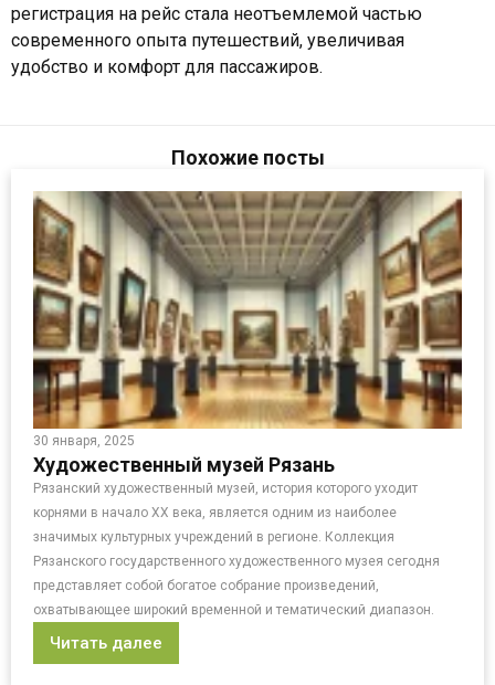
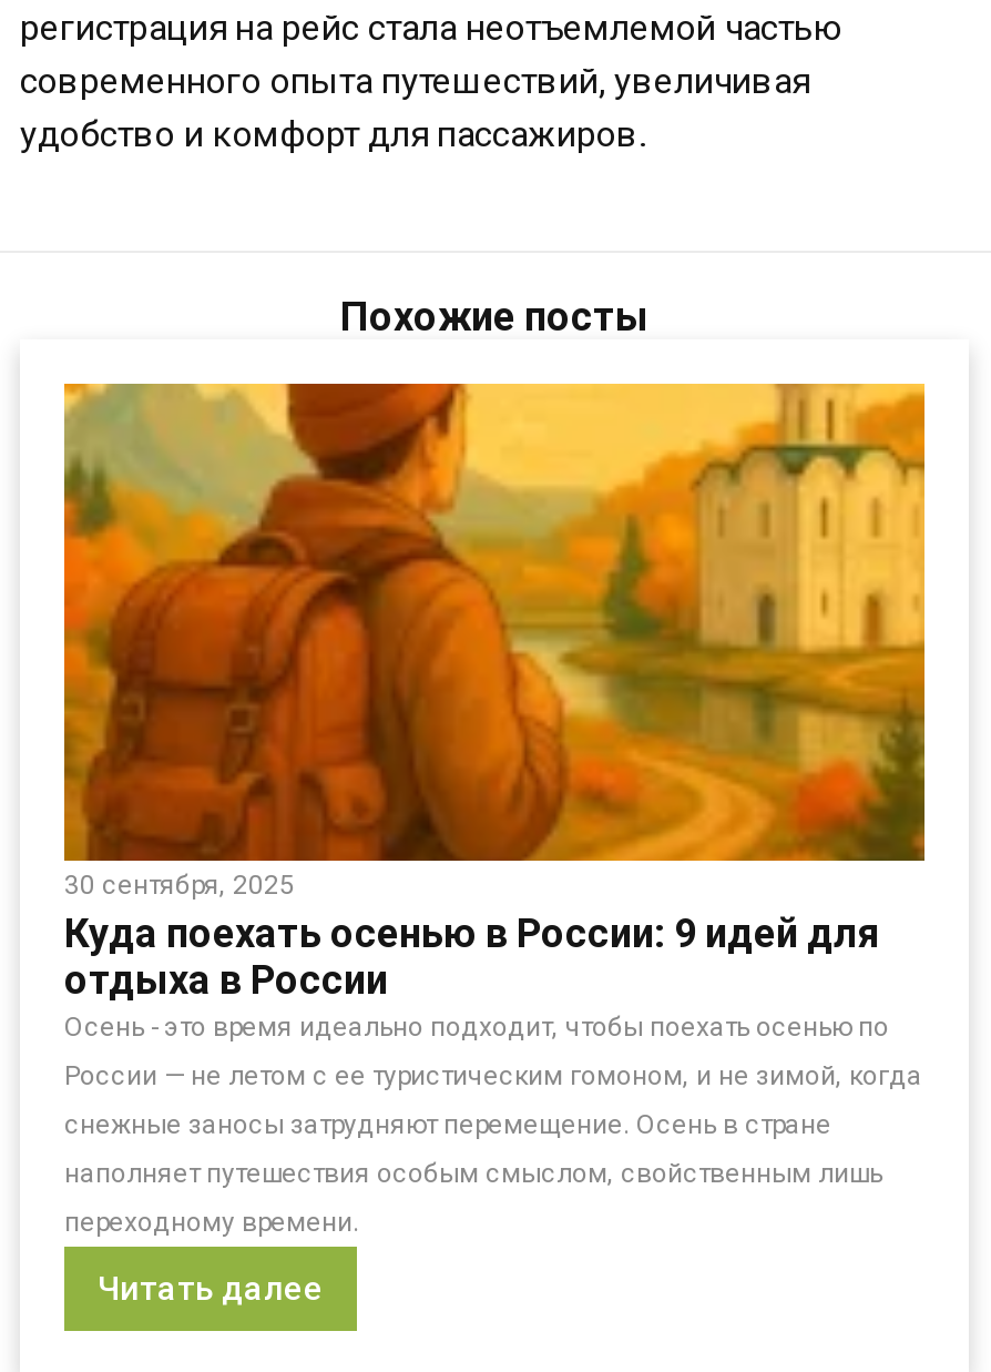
- [image]
- 30 января, 2025
- Художественный музей Рязань
- Рязанский художественный музей, история которого уходит
- корнями в начало XX века, является одним из наиболее
- значимых культурных учреждений в регионе. Коллекция
- Рязанского государственного художественного музея сегодня
- представляет собой богатое собрание произведений,
- охватывающее широкий временной и тематический диапазон.
+ [image]
+ 30 сентября, 2025
+ Куда поехать осенью в России: 9 идей для
+ отдыха в России
+ Осень - это время идеально подходит, чтобы поехать осенью по
+ России — не летом с ее туристическим гомоном, и не зимой, когда
+ снежные заносы затрудняют перемещение. Осень в стране
+ наполняет путешествия особым смыслом, свойственным лишь
+ переходному времени.
